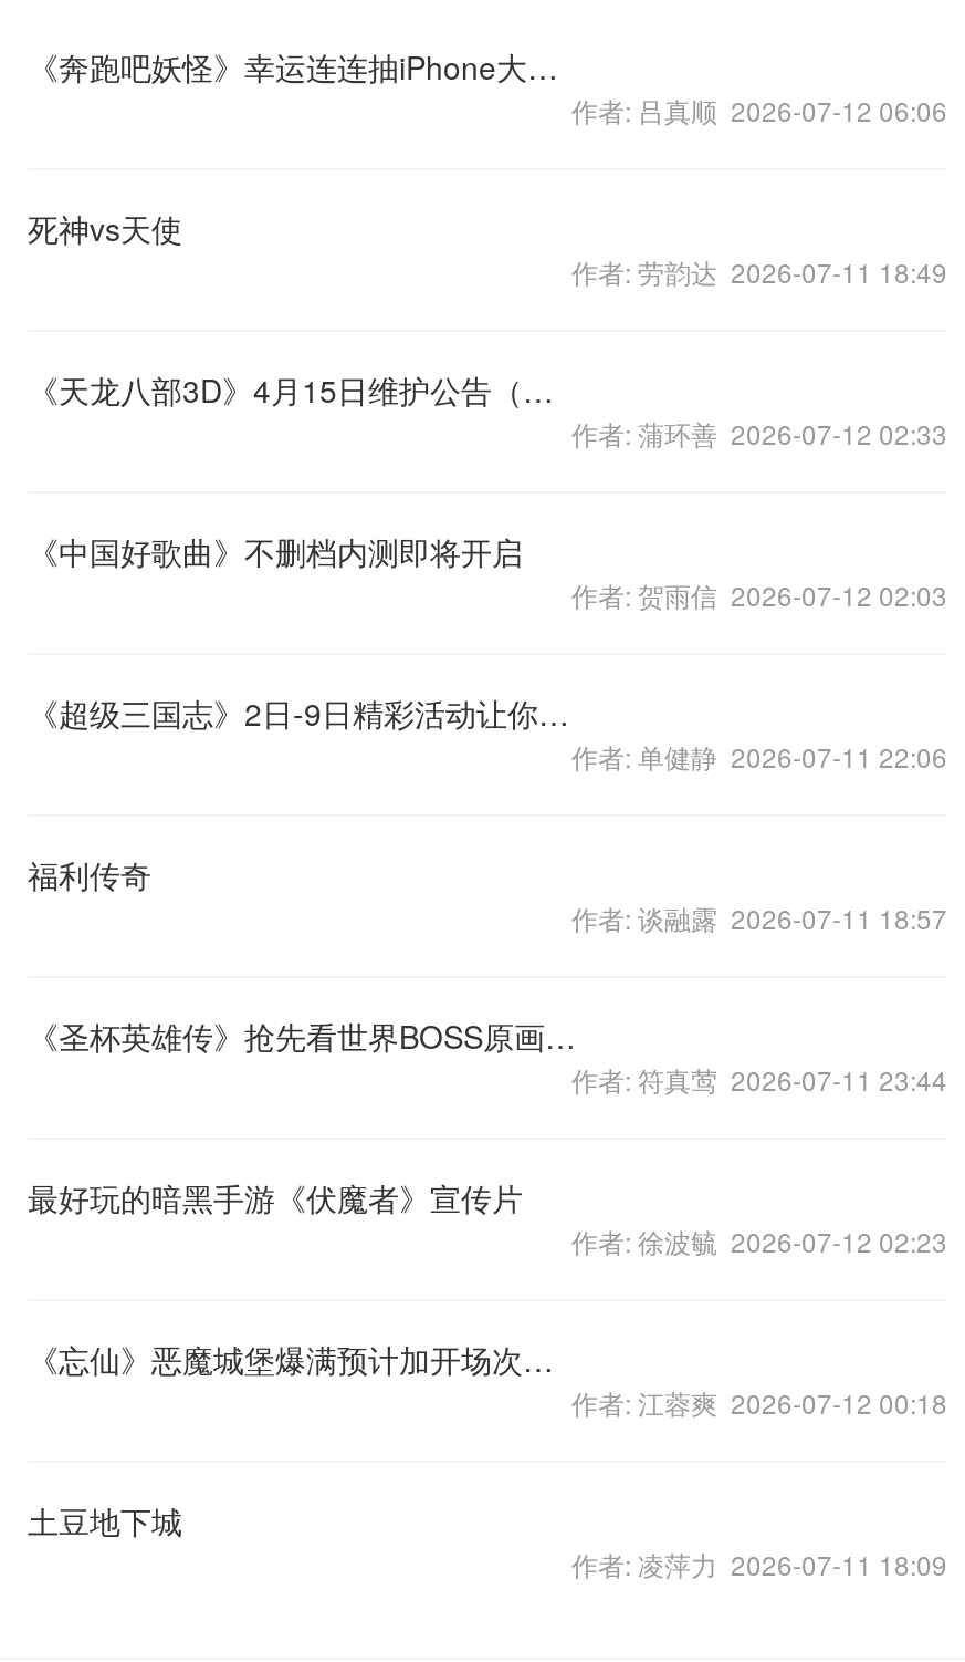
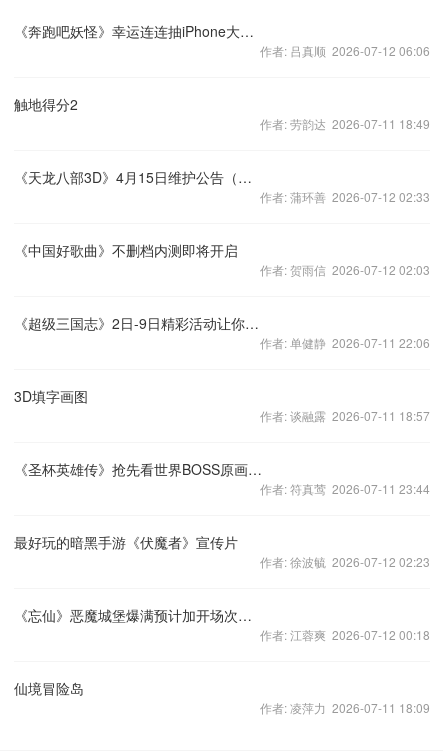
- 死神vs天使
+ 触地得分2

- 福利传奇
+ 3D填字画图

- 土豆地下城
+ 仙境冒险岛
